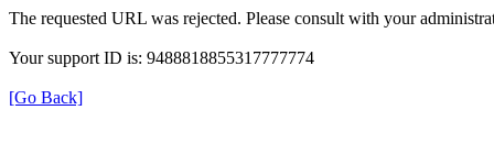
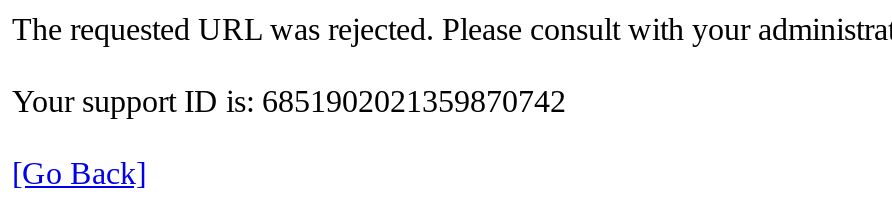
- Your support ID is: 9488818855317777774
+ Your support ID is: 6851902021359870742
